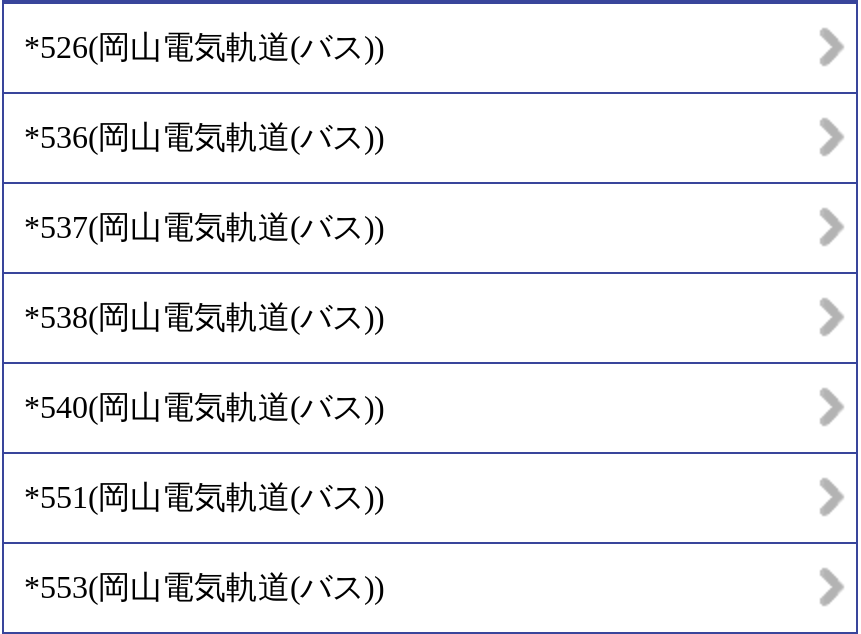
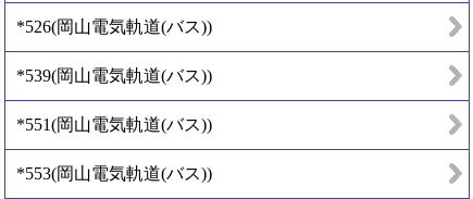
- *536(岡山電気軌道(バス))
- *537(岡山電気軌道(バス))
- *538(岡山電気軌道(バス))
- *540(岡山電気軌道(バス))
+ *539(岡山電気軌道(バス))
